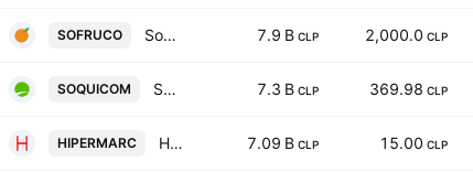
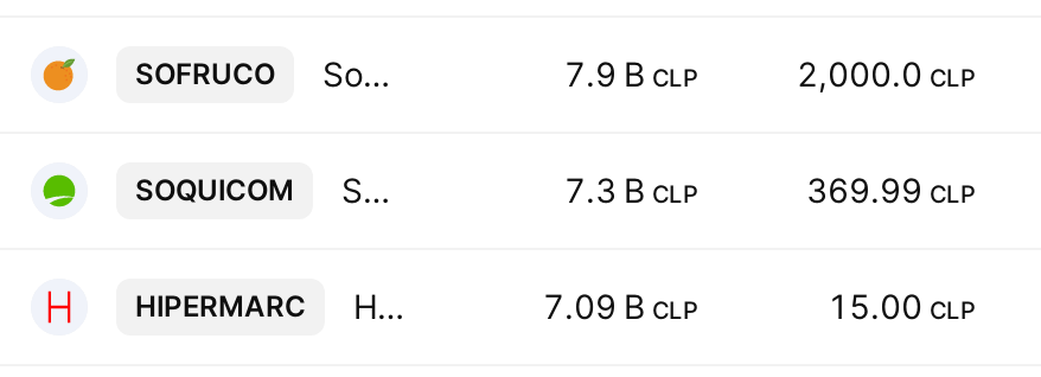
- 369.98 CLP
+ 369.99 CLP
